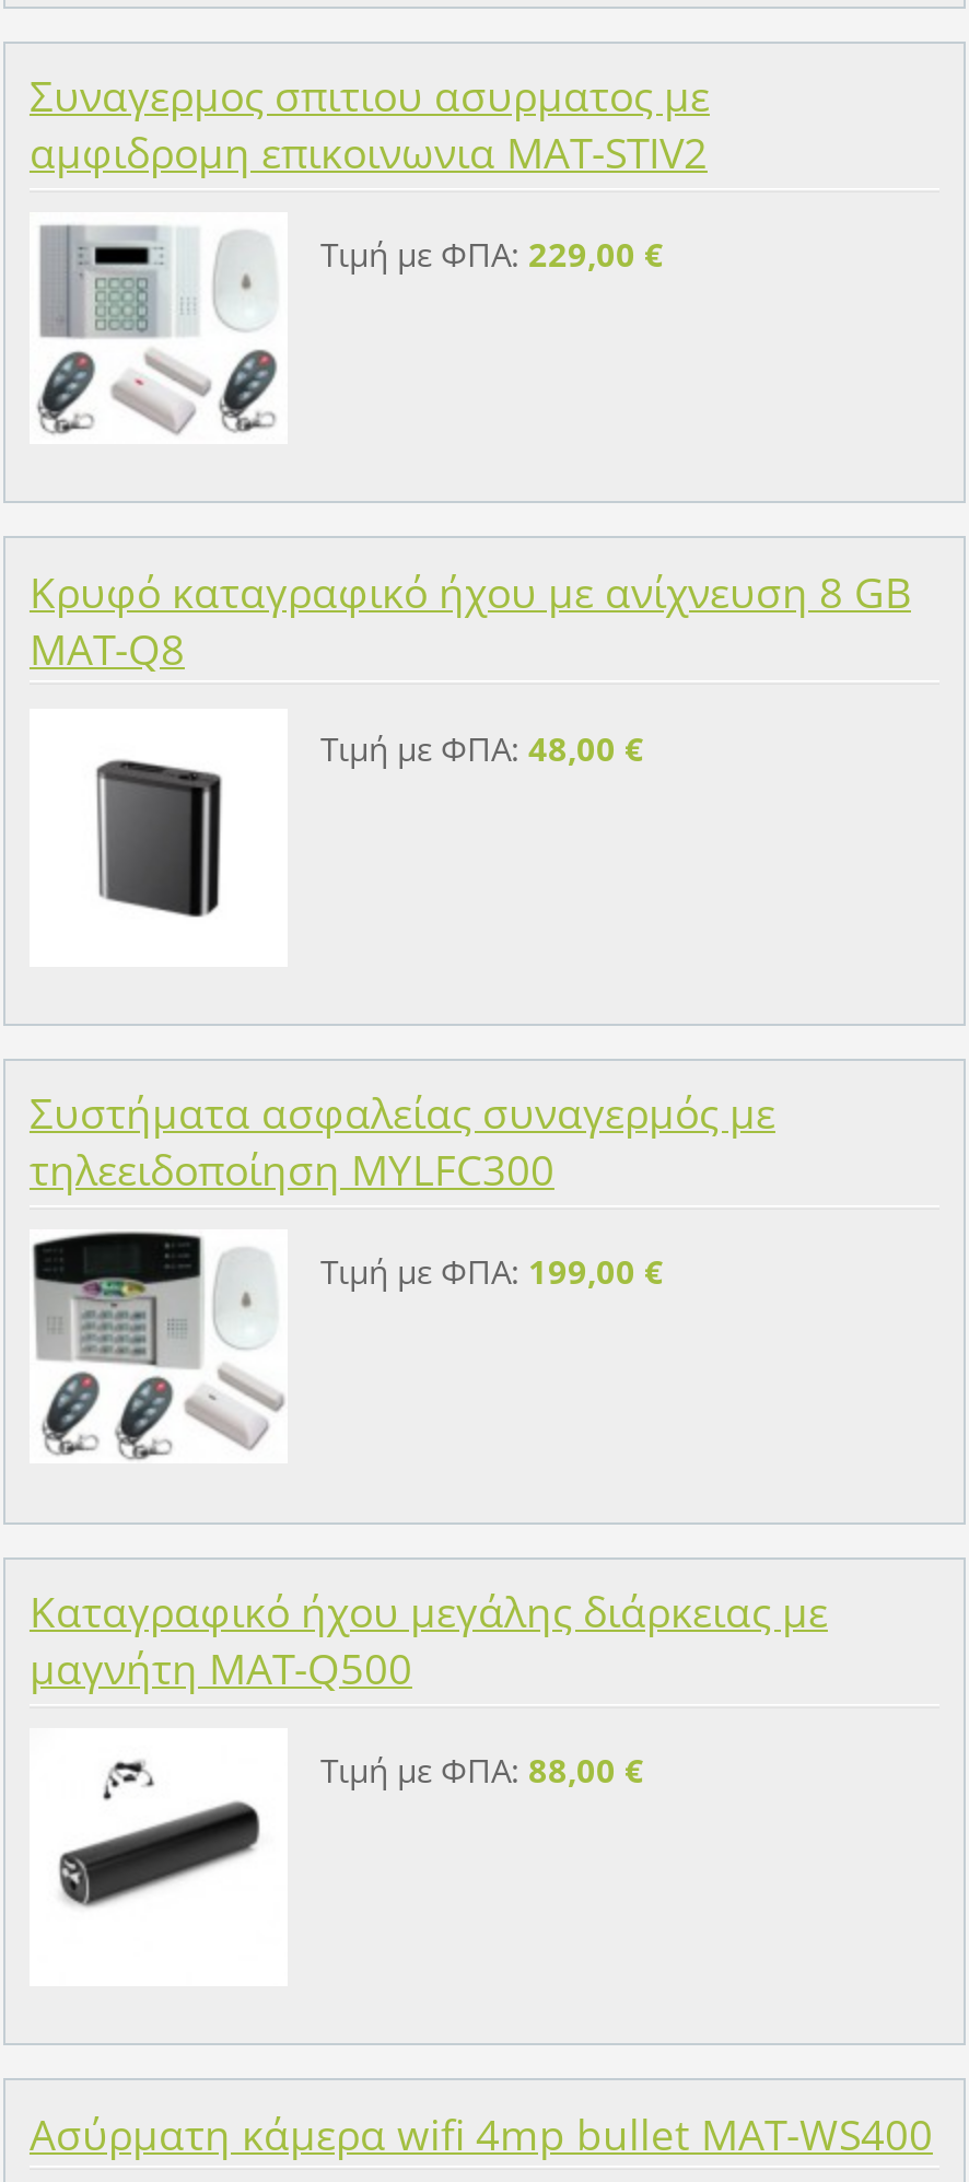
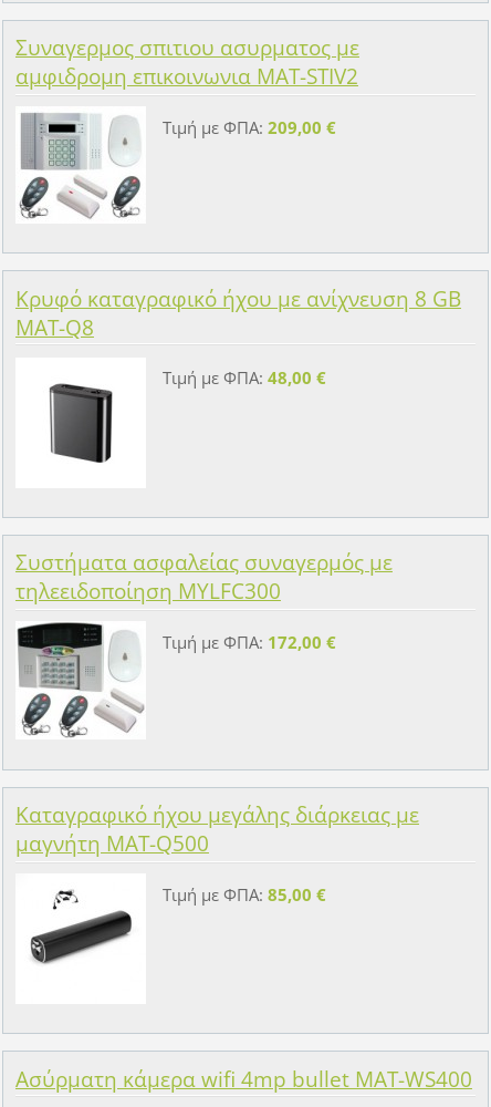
- Τιμή με ΦΠΑ: 229,00 €
+ Τιμή με ΦΠΑ: 209,00 €

- Τιμή με ΦΠΑ: 199,00 €
+ Τιμή με ΦΠΑ: 172,00 €

- Τιμή με ΦΠΑ: 88,00 €
+ Τιμή με ΦΠΑ: 85,00 €
